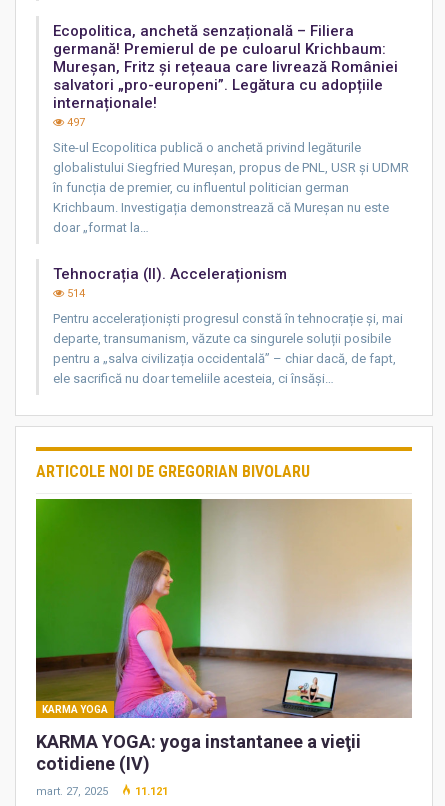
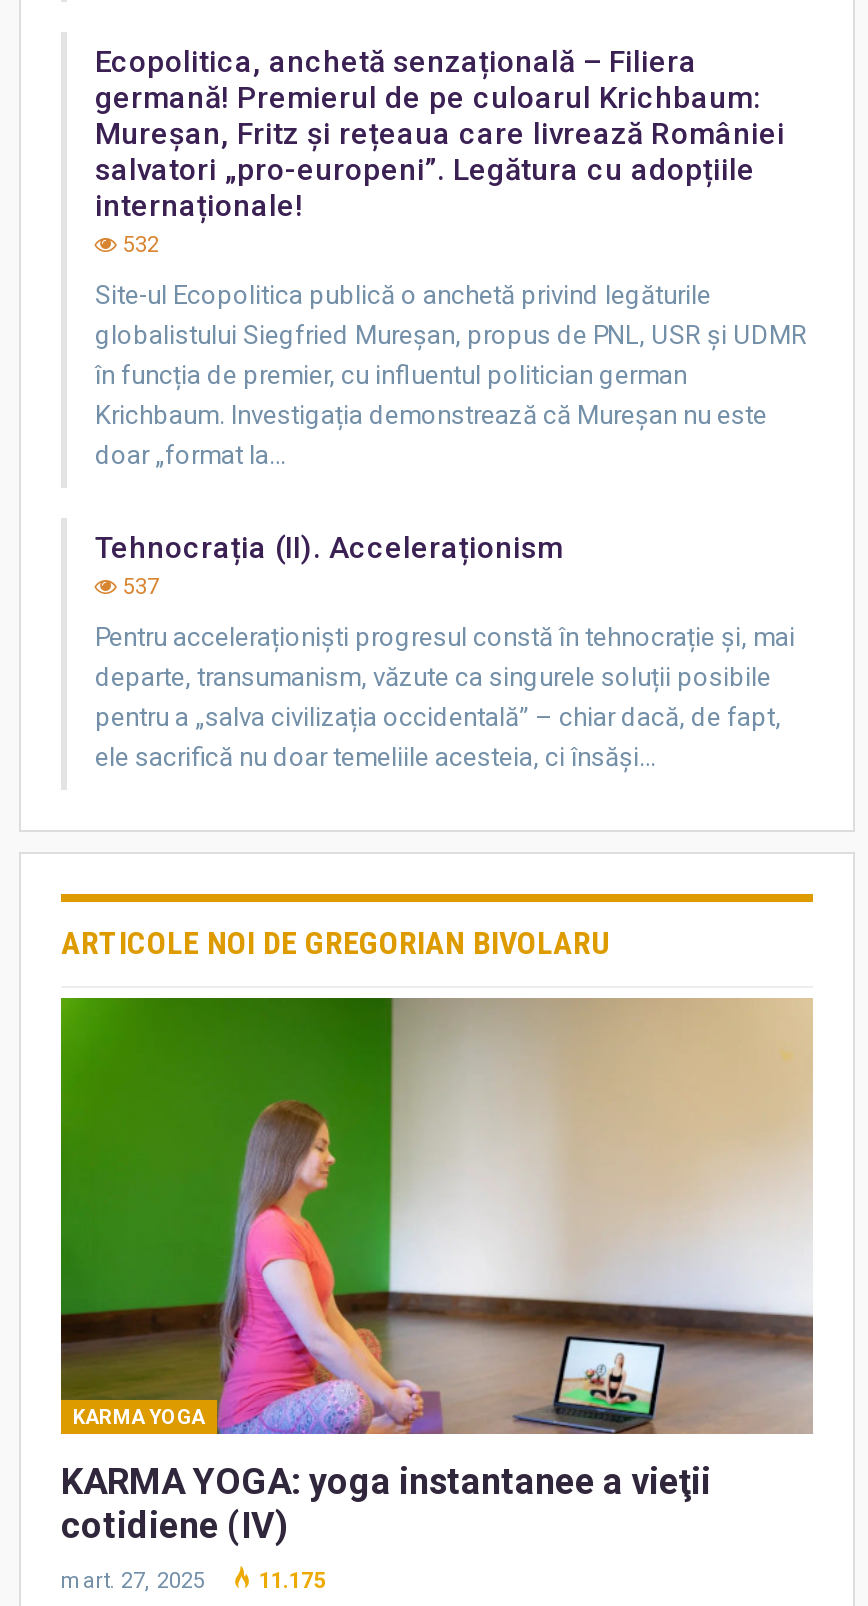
- 497
+ 532

- 514
+ 537

- 11.121
+ 11.175
